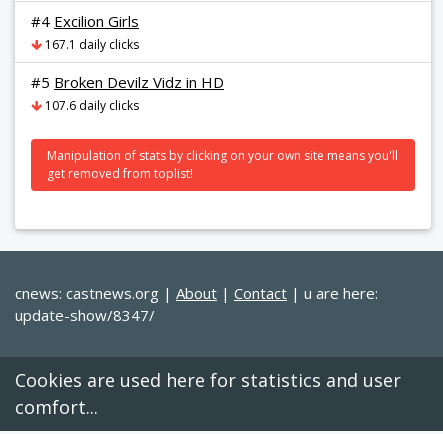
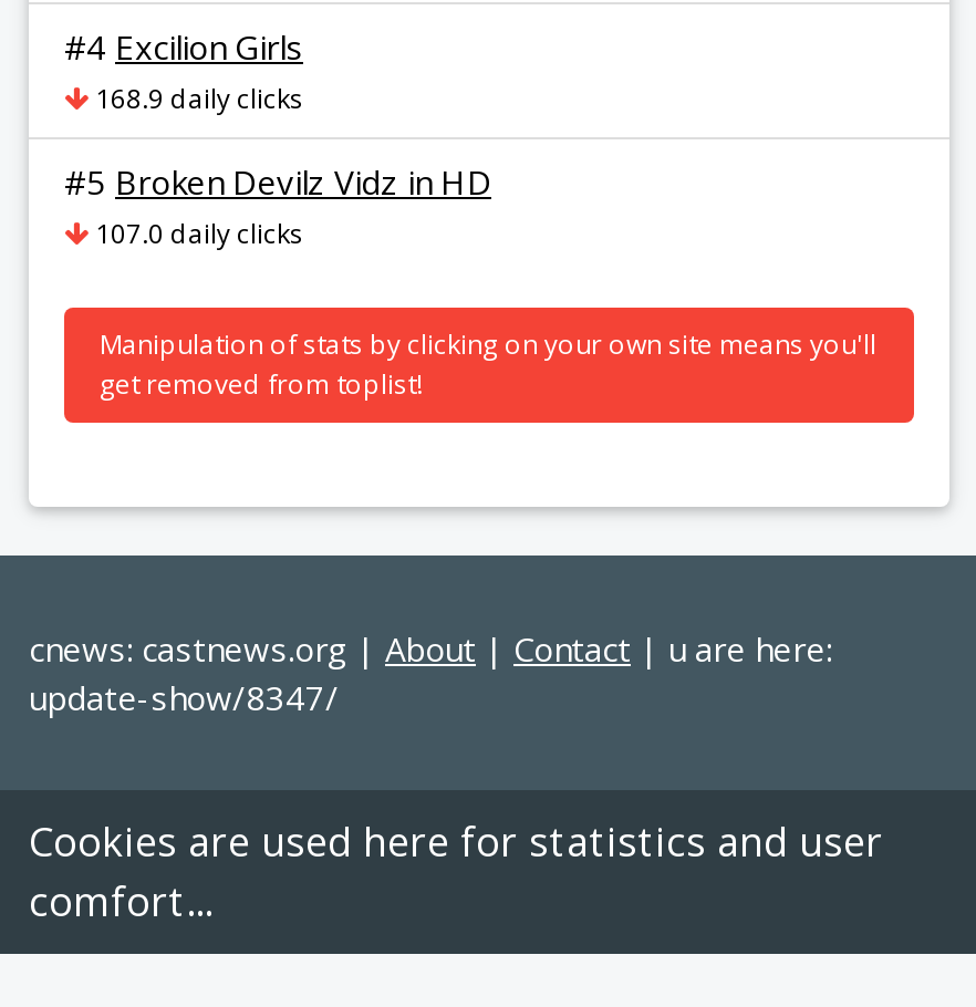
- 167.1 daily clicks
+ 168.9 daily clicks

- 107.6 daily clicks
+ 107.0 daily clicks
